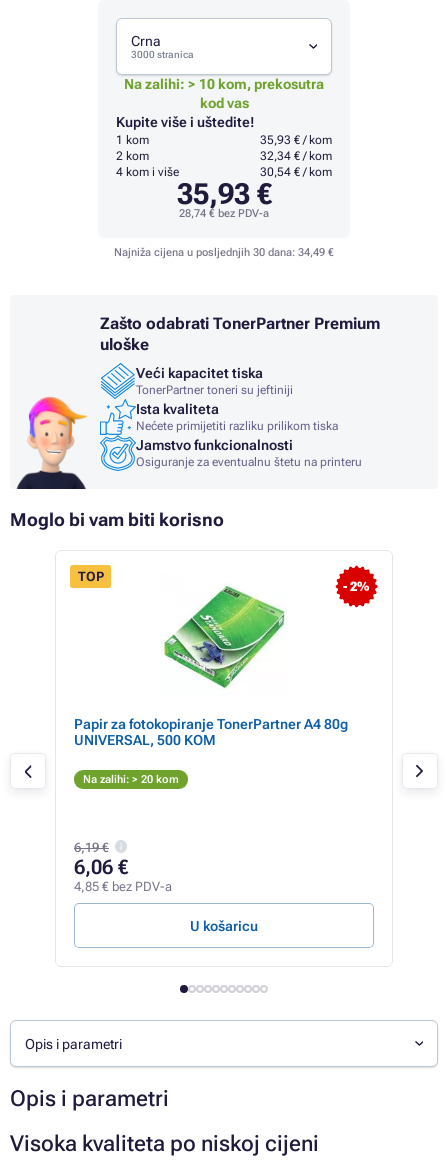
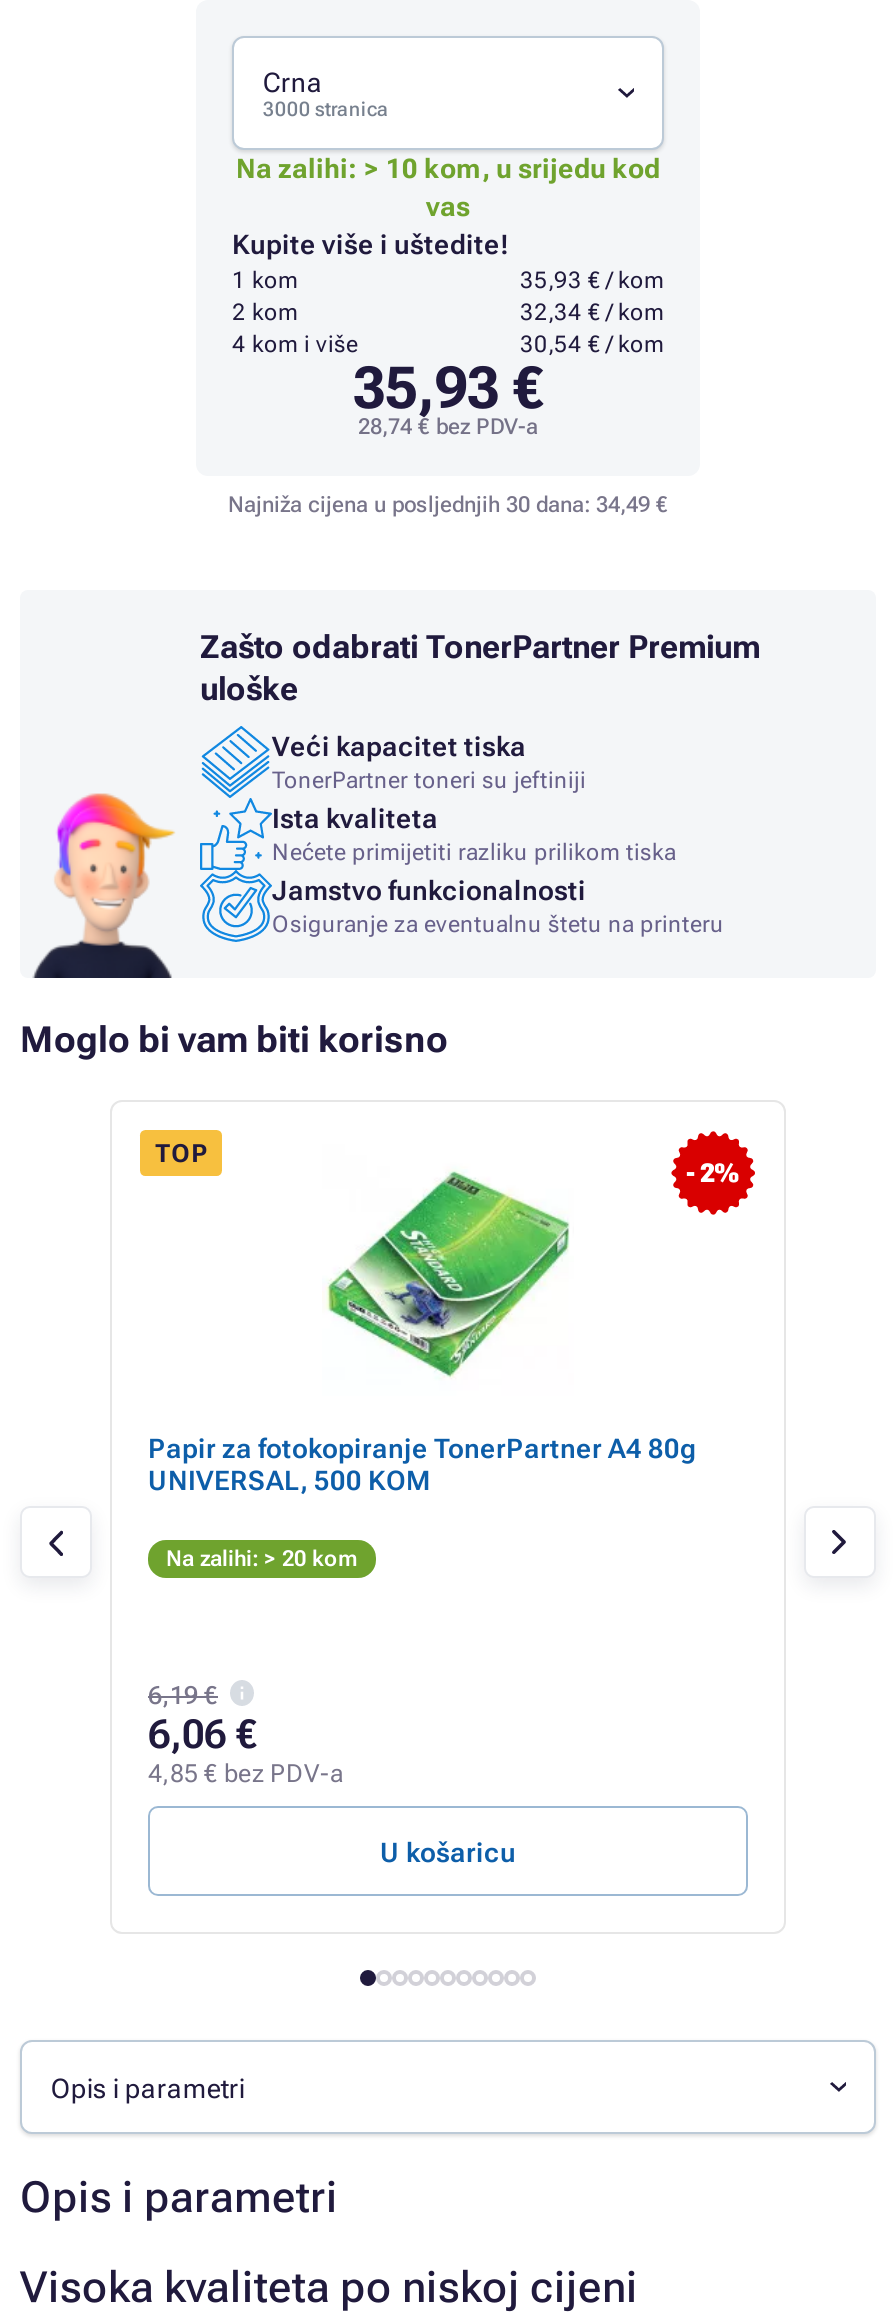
- Na zalihi: > 10 kom, prekosutra
- kod vas
+ Na zalihi: > 10 kom, u srijedu kod
+ vas
